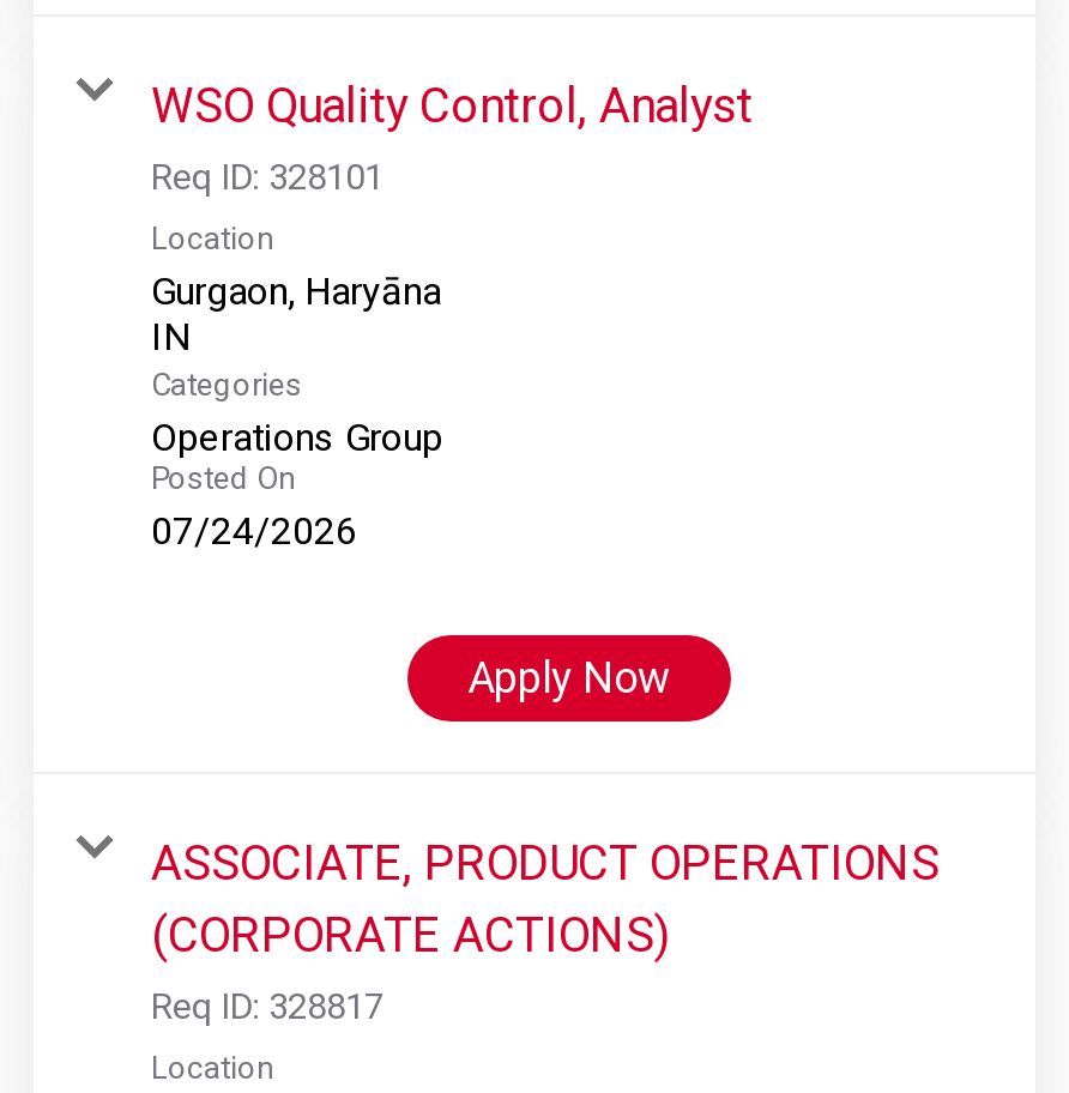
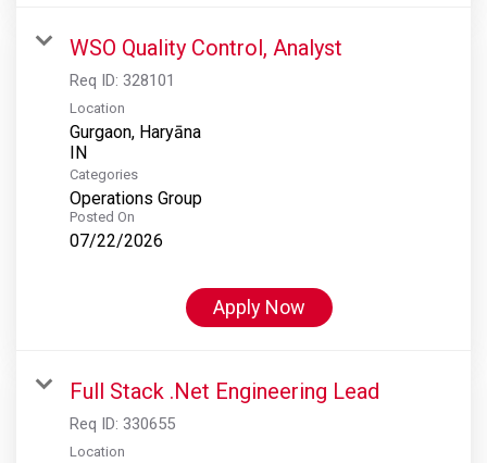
- 07/24/2026
+ 07/22/2026

- ASSOCIATE, PRODUCT OPERATIONS
- (CORPORATE ACTIONS)
- Req ID: 328817
+ Full Stack .Net Engineering Lead
+ Req ID: 330655
